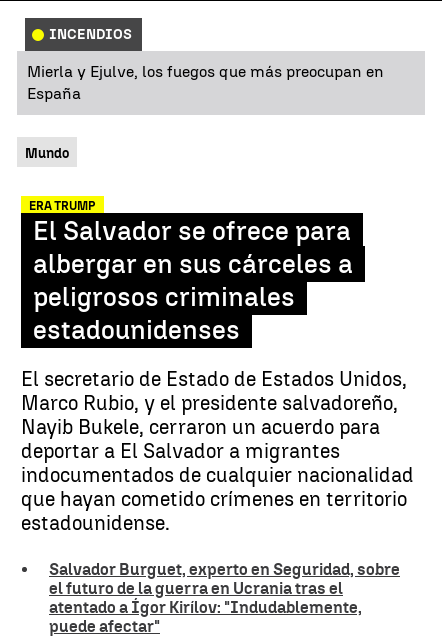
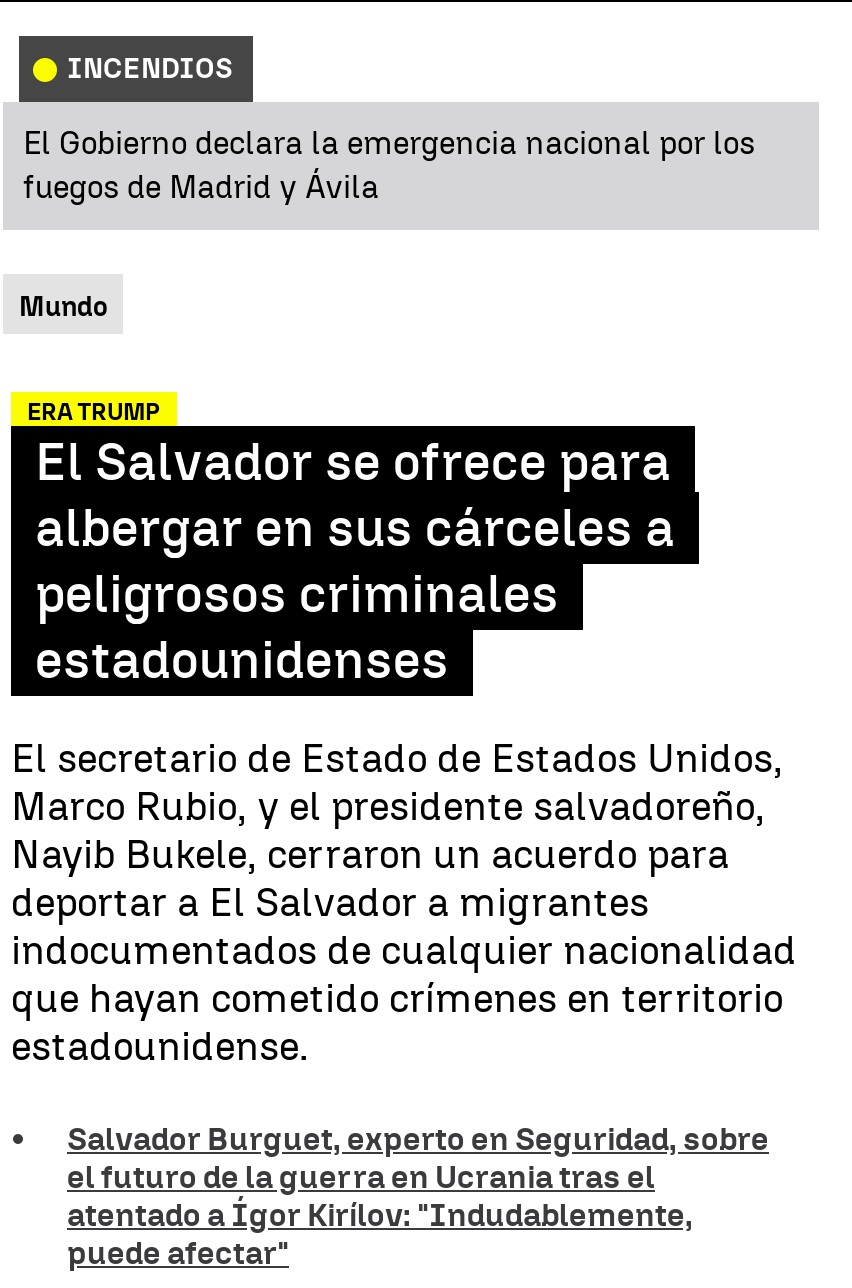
- Mierla y Ejulve, los fuegos que más preocupan en
- España
+ El Gobierno declara la emergencia nacional por los
+ fuegos de Madrid y Ávila
